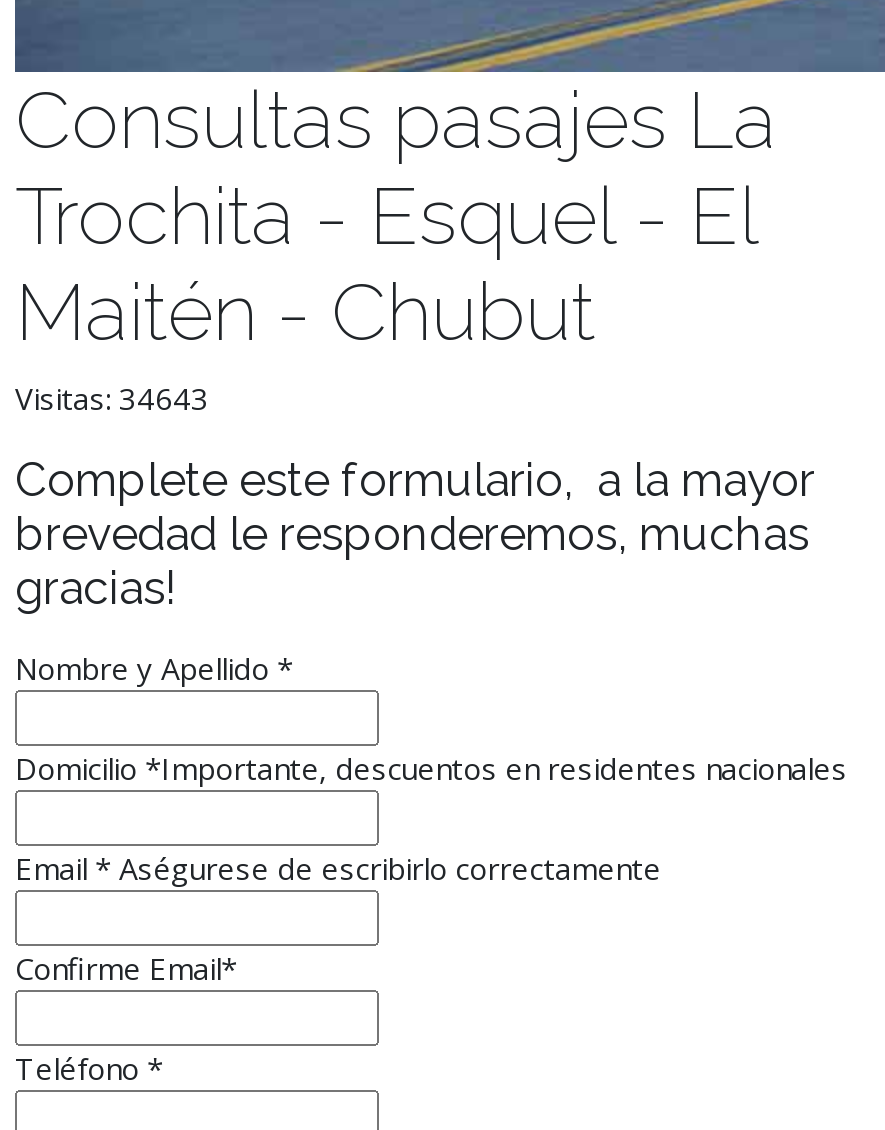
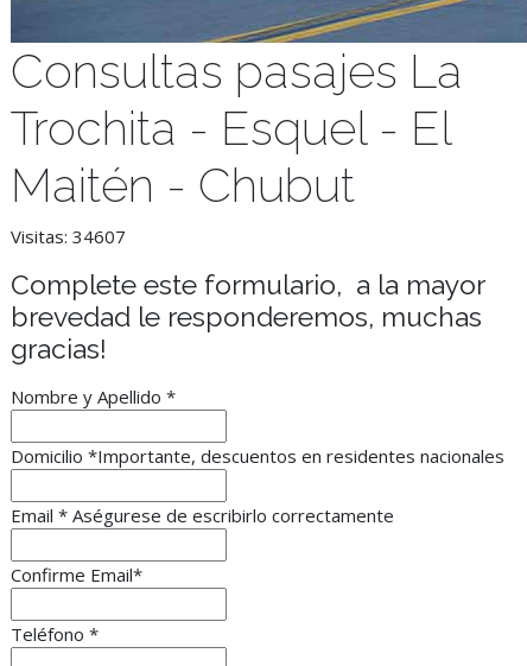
- Visitas: 34643
+ Visitas: 34607
